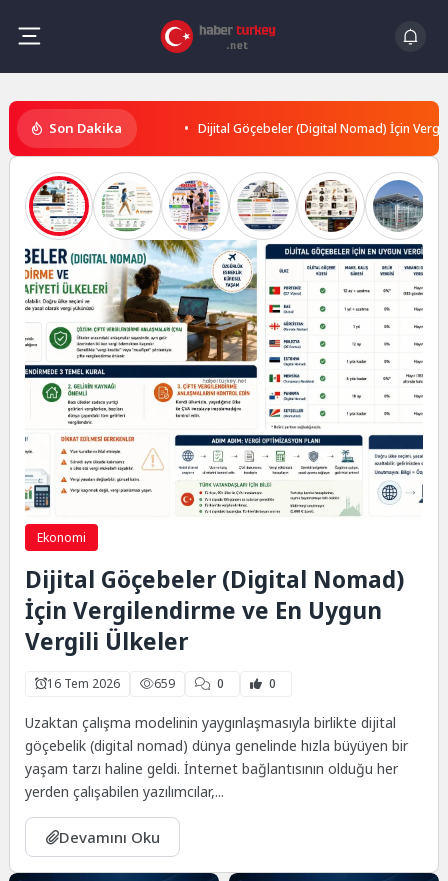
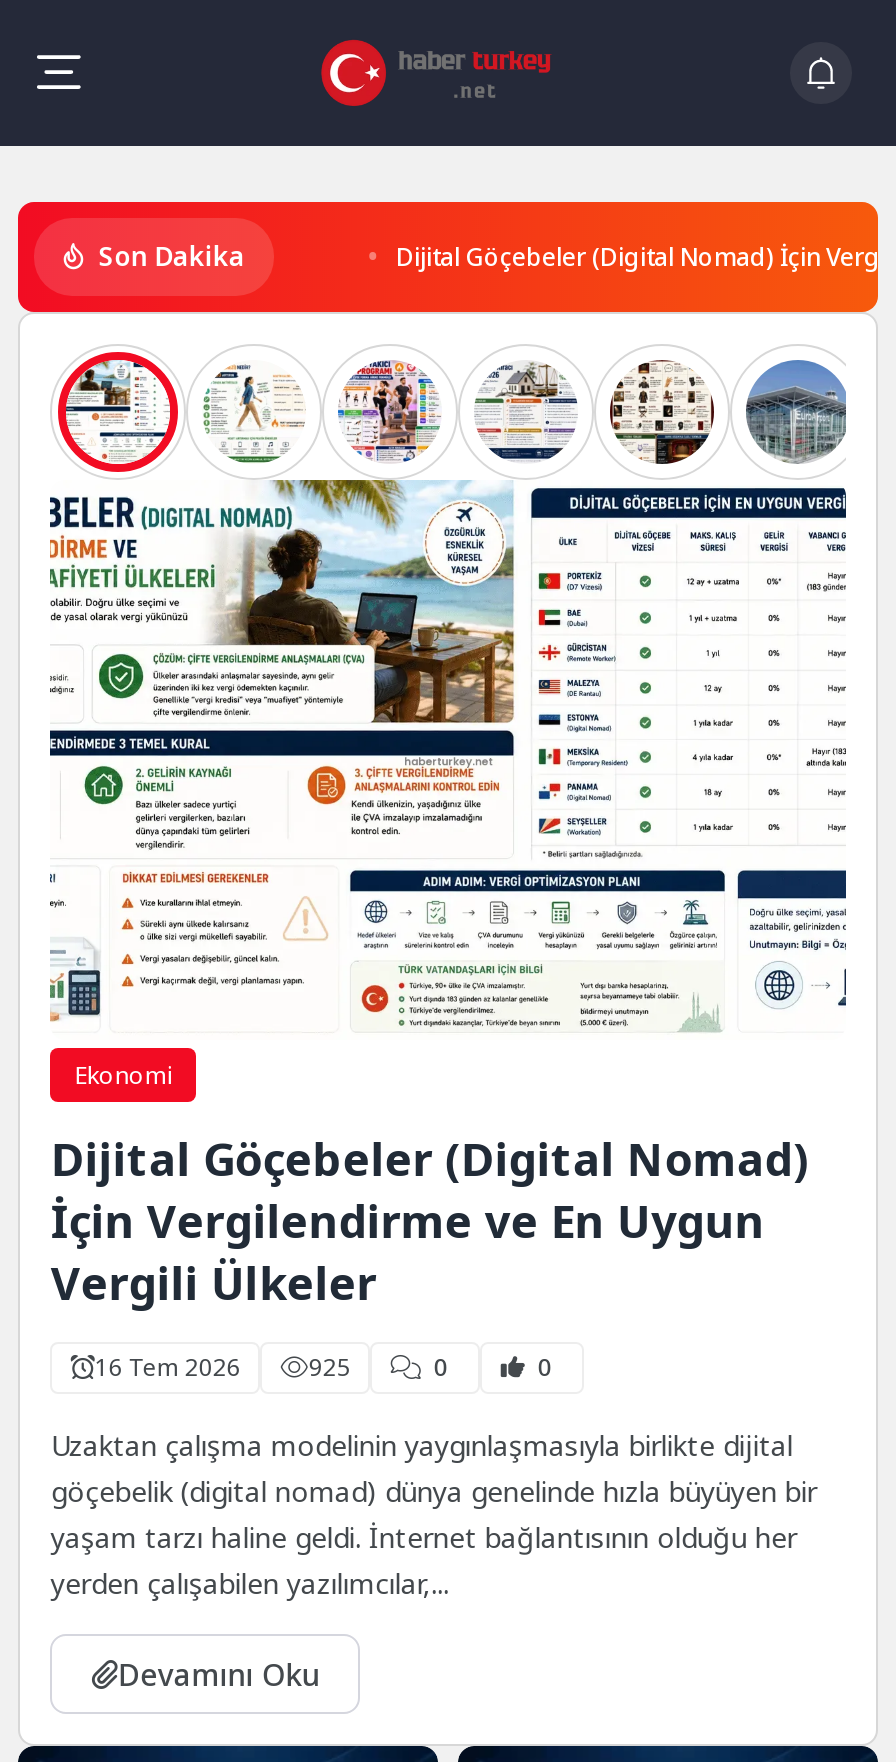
- 16 Tem 2026 659
+ 16 Tem 2026 925
